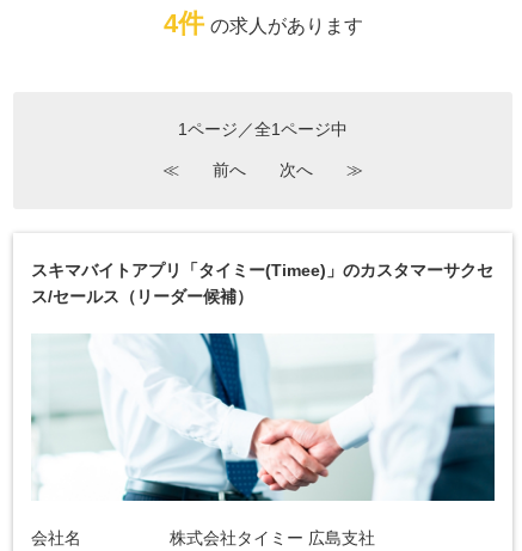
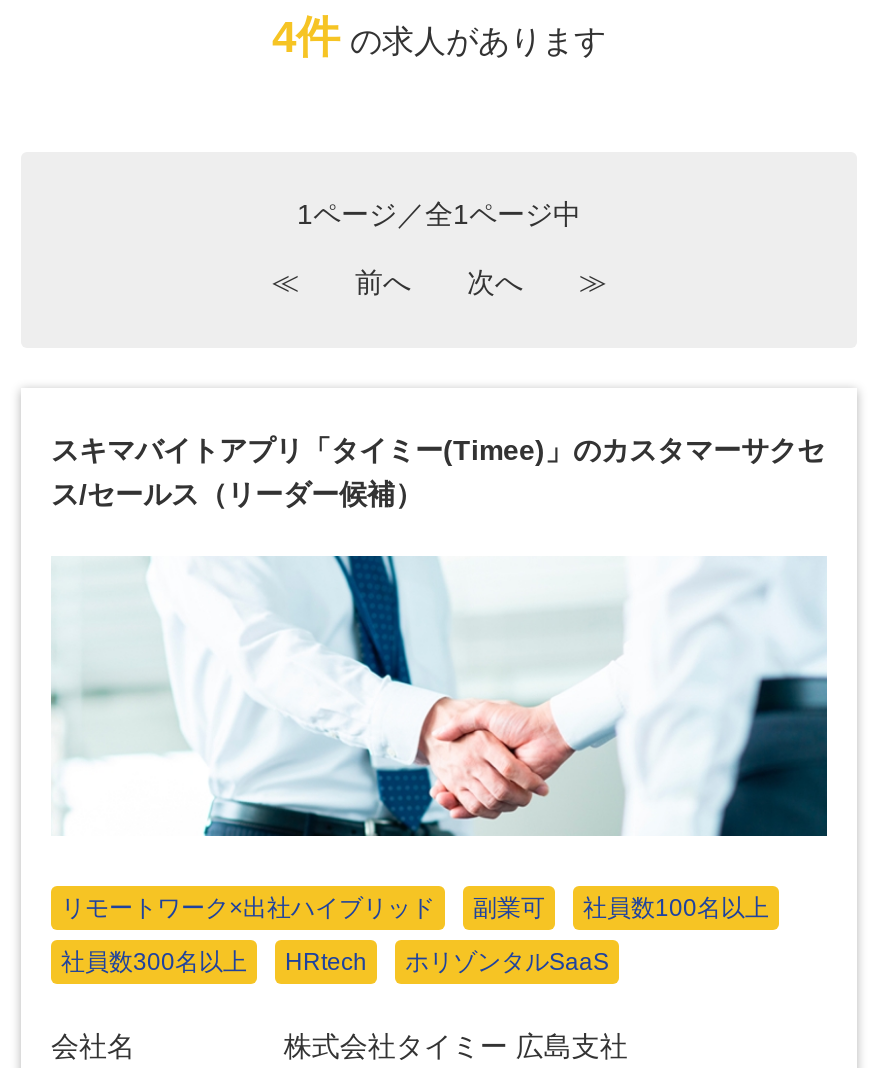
+ リモートワーク×出社ハイブリッド
+ 副業可
+ 社員数100名以上
+ 社員数300名以上
+ HRtech
+ ホリゾンタルSaaS
